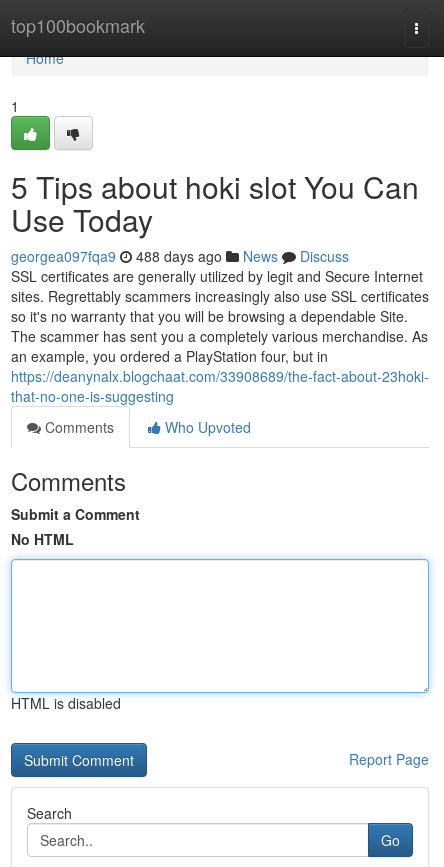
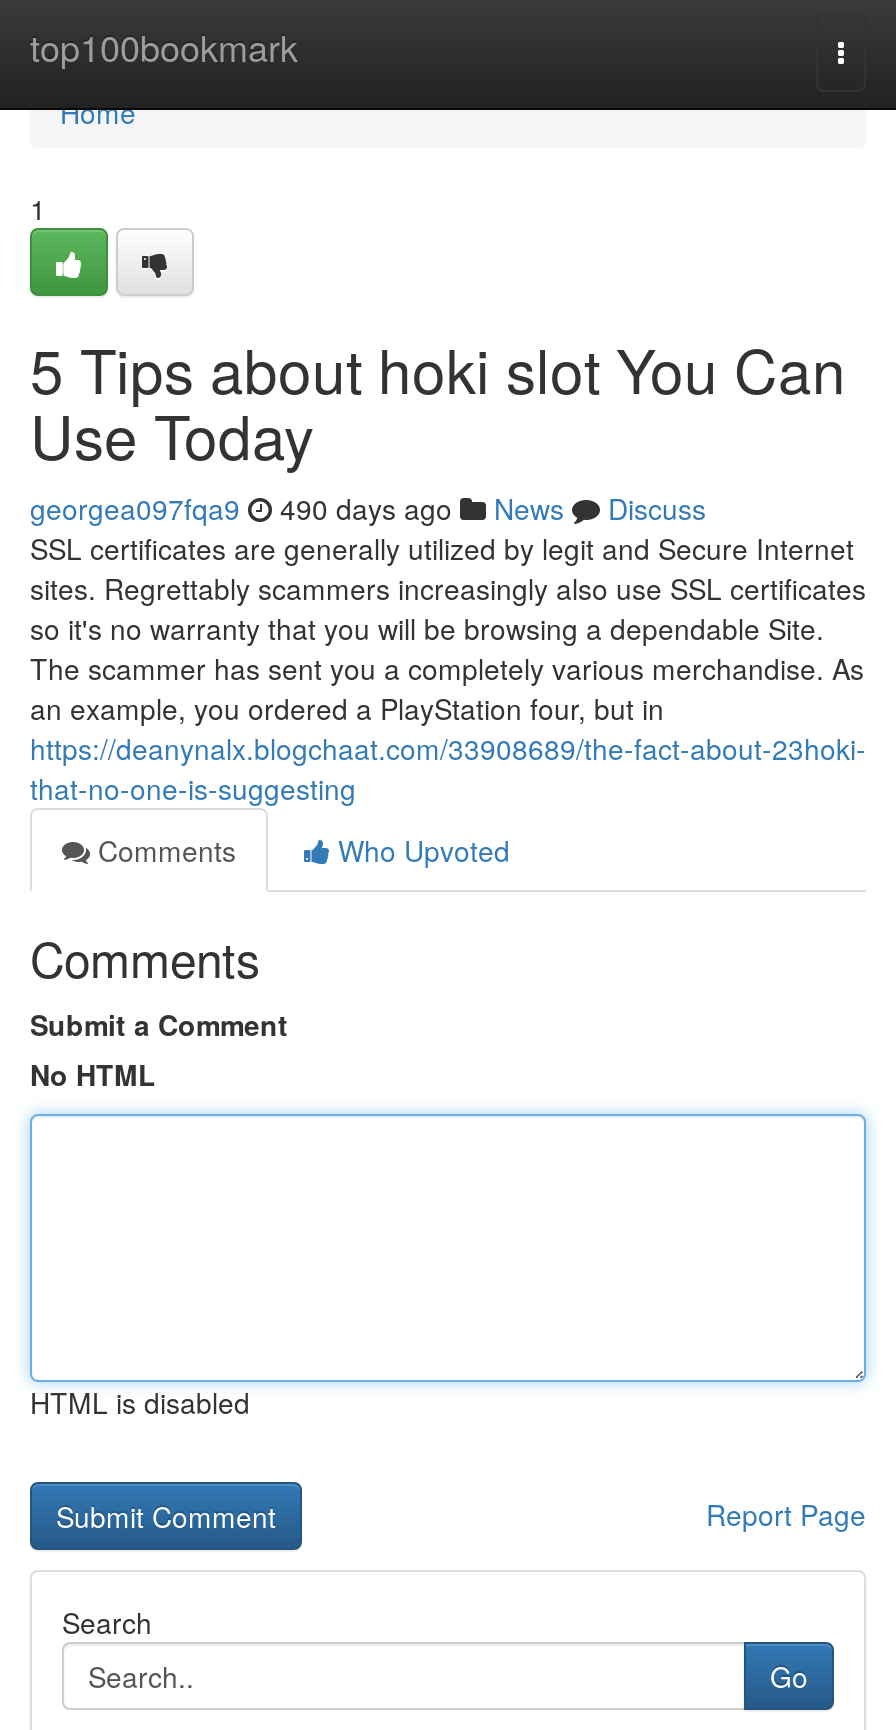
- georgea097fqa9 488 days ago News Discuss
+ georgea097fqa9 490 days ago News Discuss
